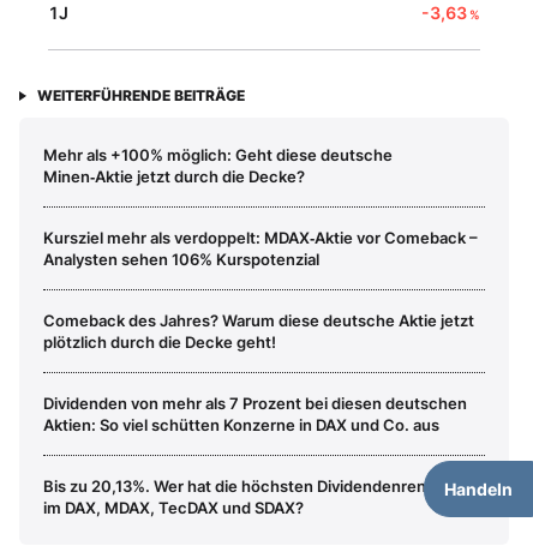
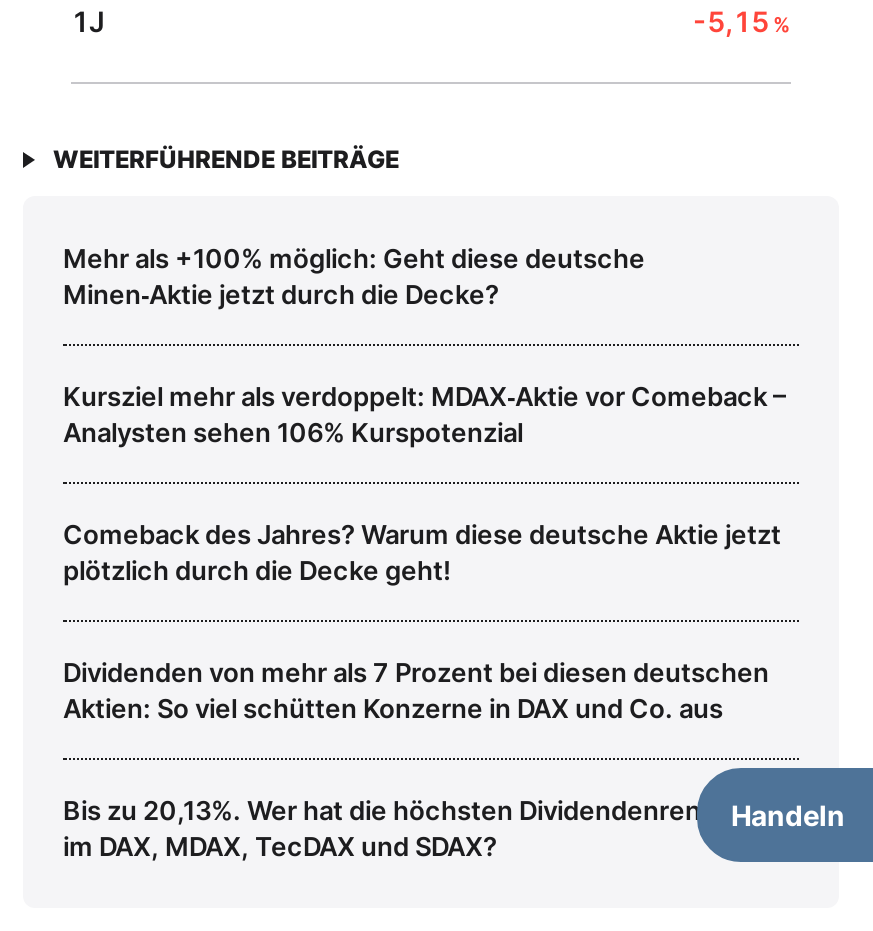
- -3,63%
+ -5,15%
